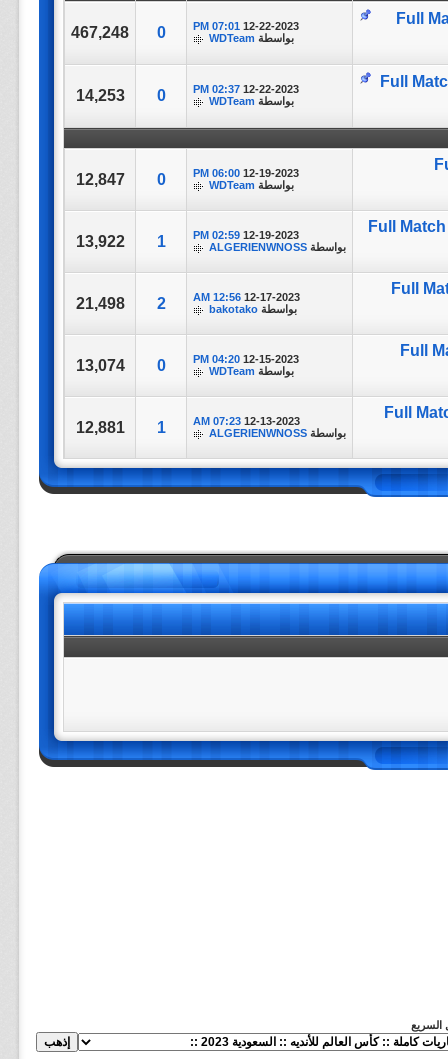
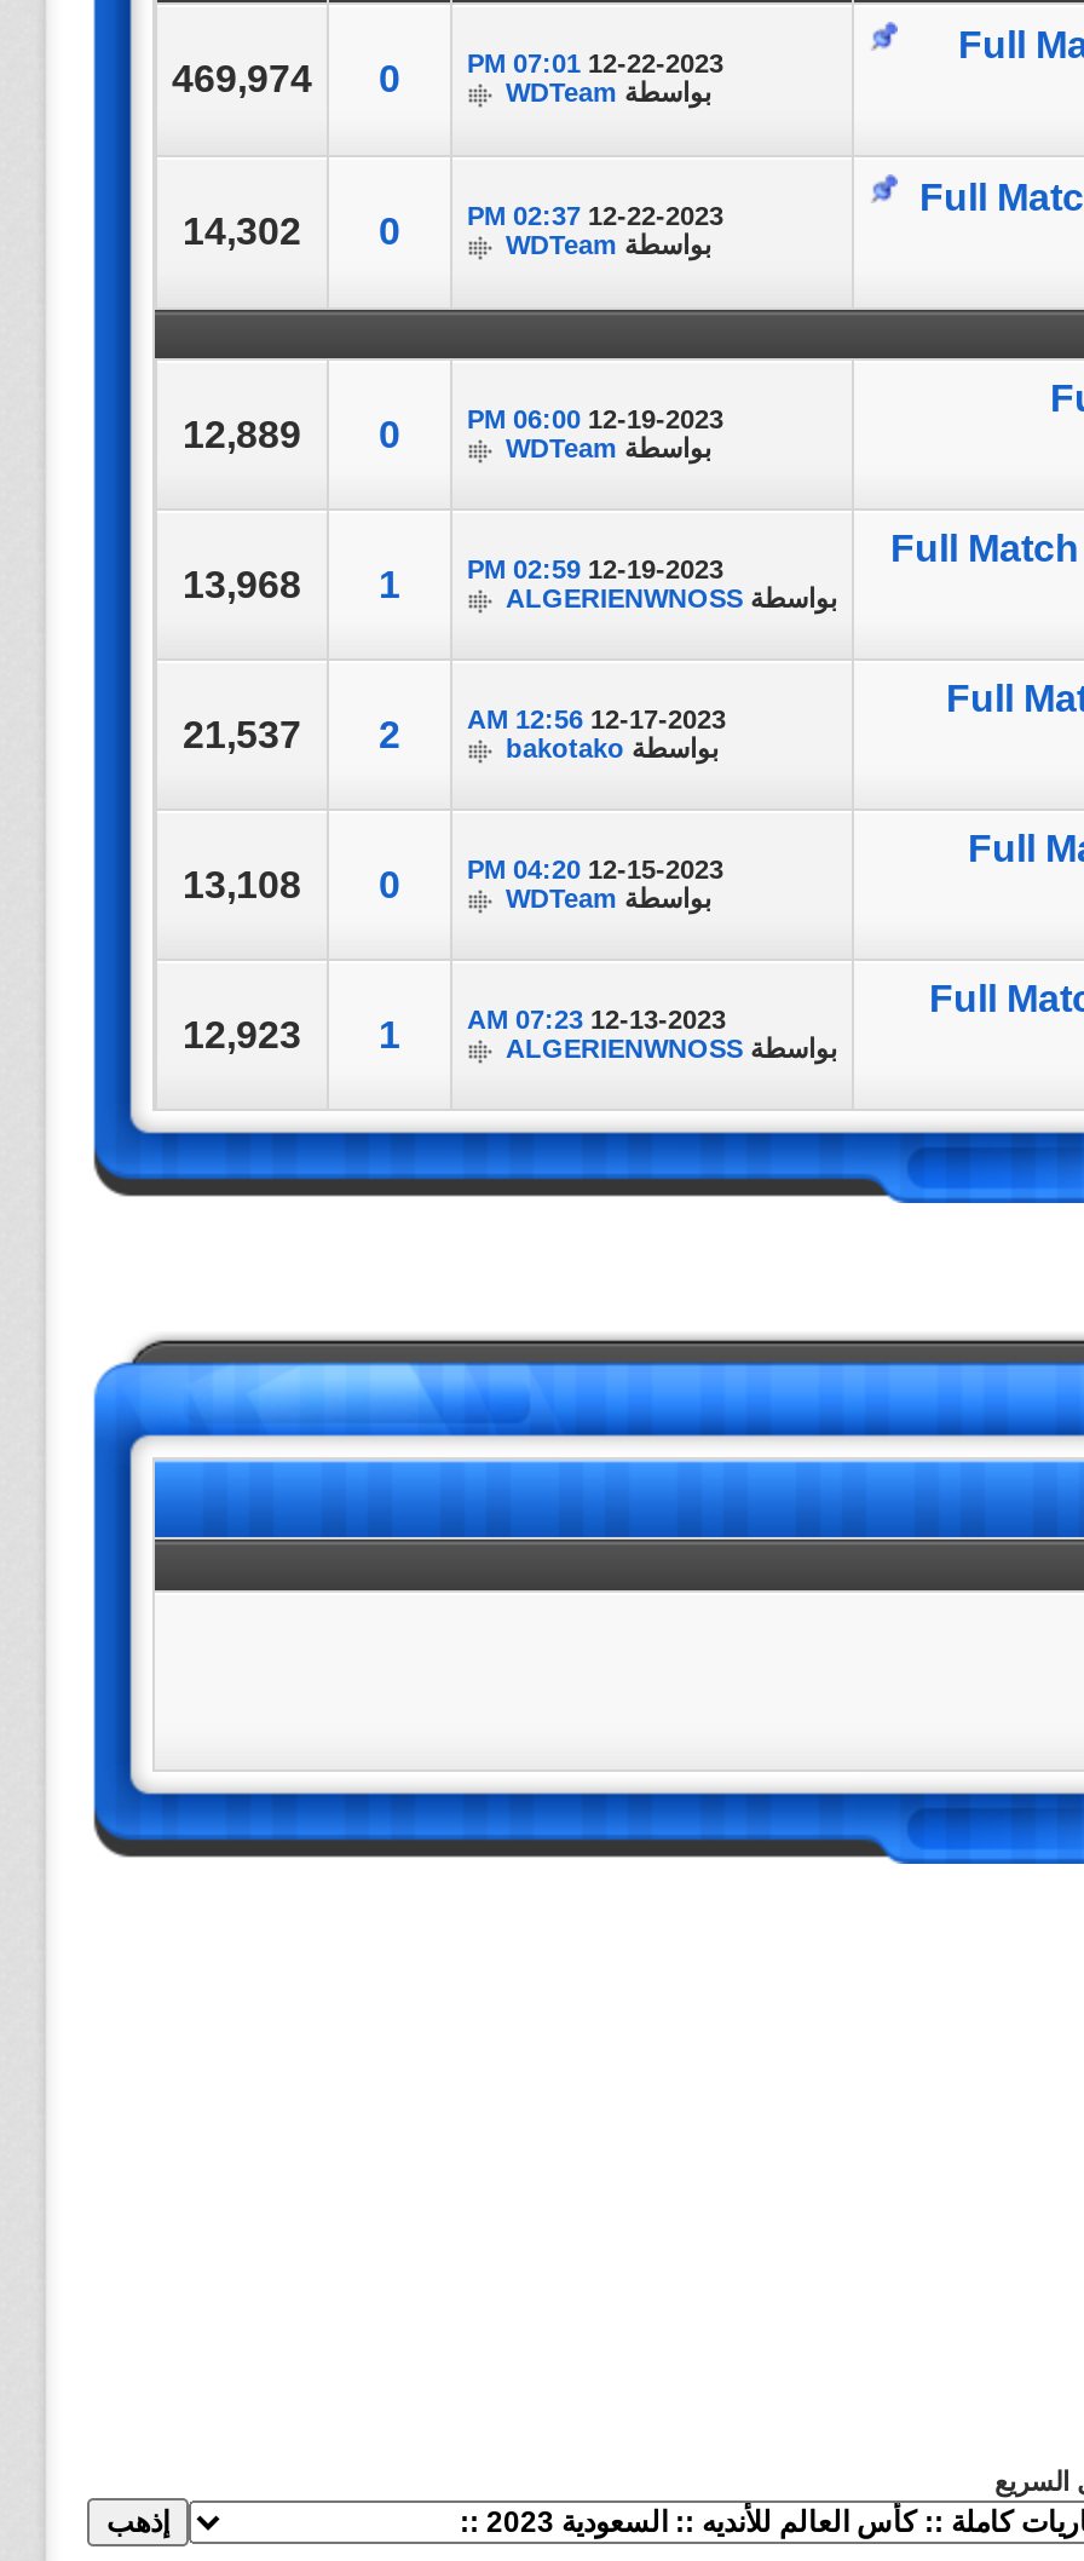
- 467,248 0
+ 469,974 0

- 14,253 0
+ 14,302 0

- 12,847 0
+ 12,889 0

- 13,922 1
+ 13,968 1

- 21,498 2
+ 21,537 2

- 13,074 0
+ 13,108 0

- 12,881 1
+ 12,923 1
